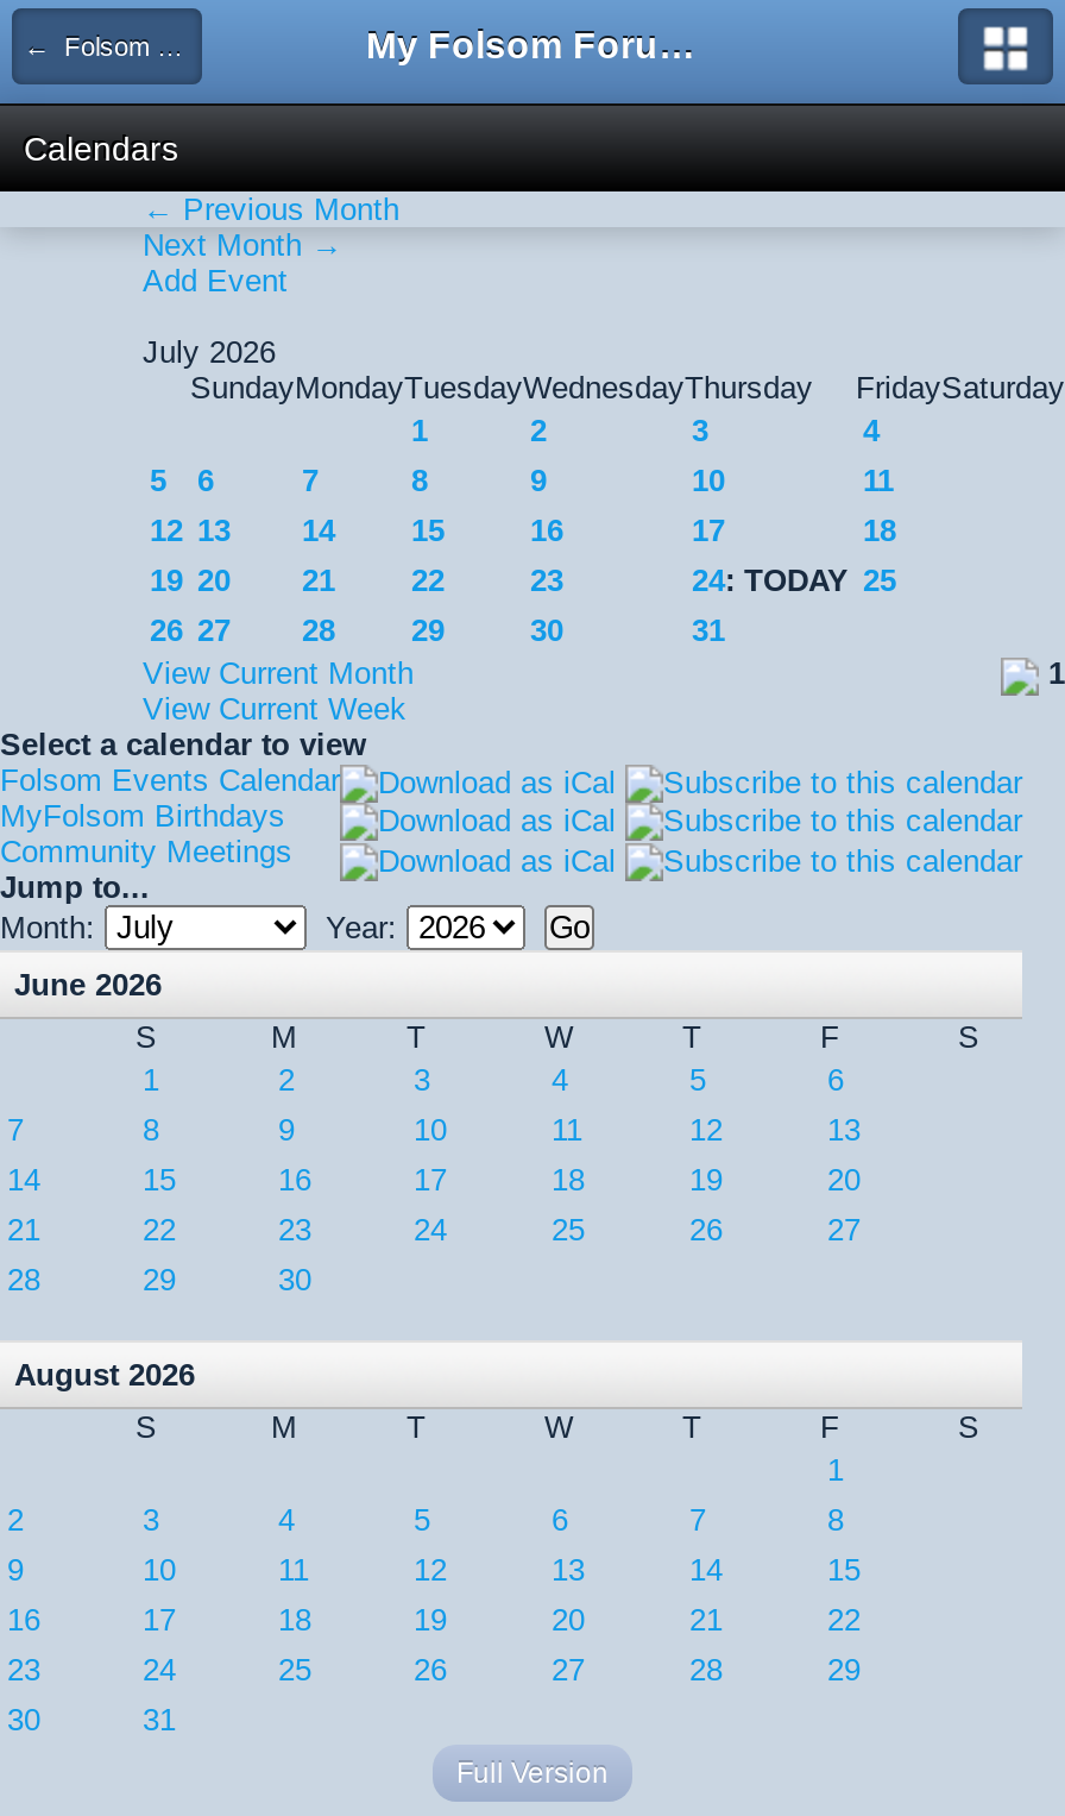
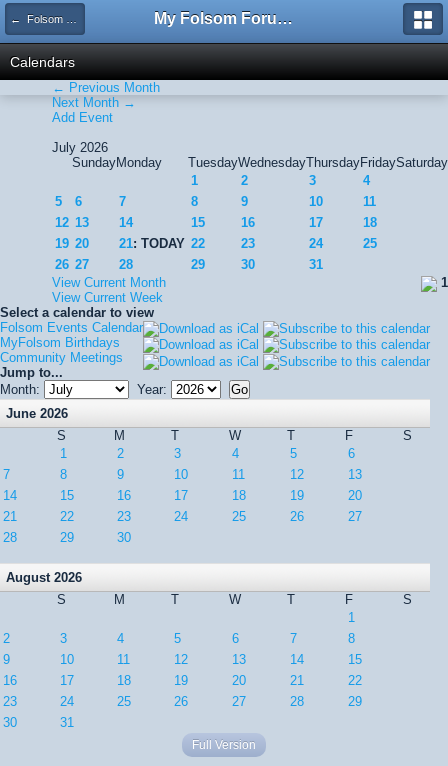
- 21
- 22
+ 21: TODAY 22

- 24: TODAY 25
+ 24
+ 25
